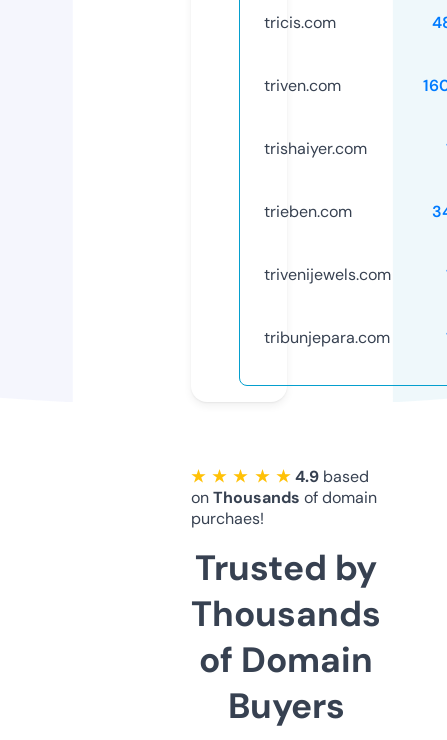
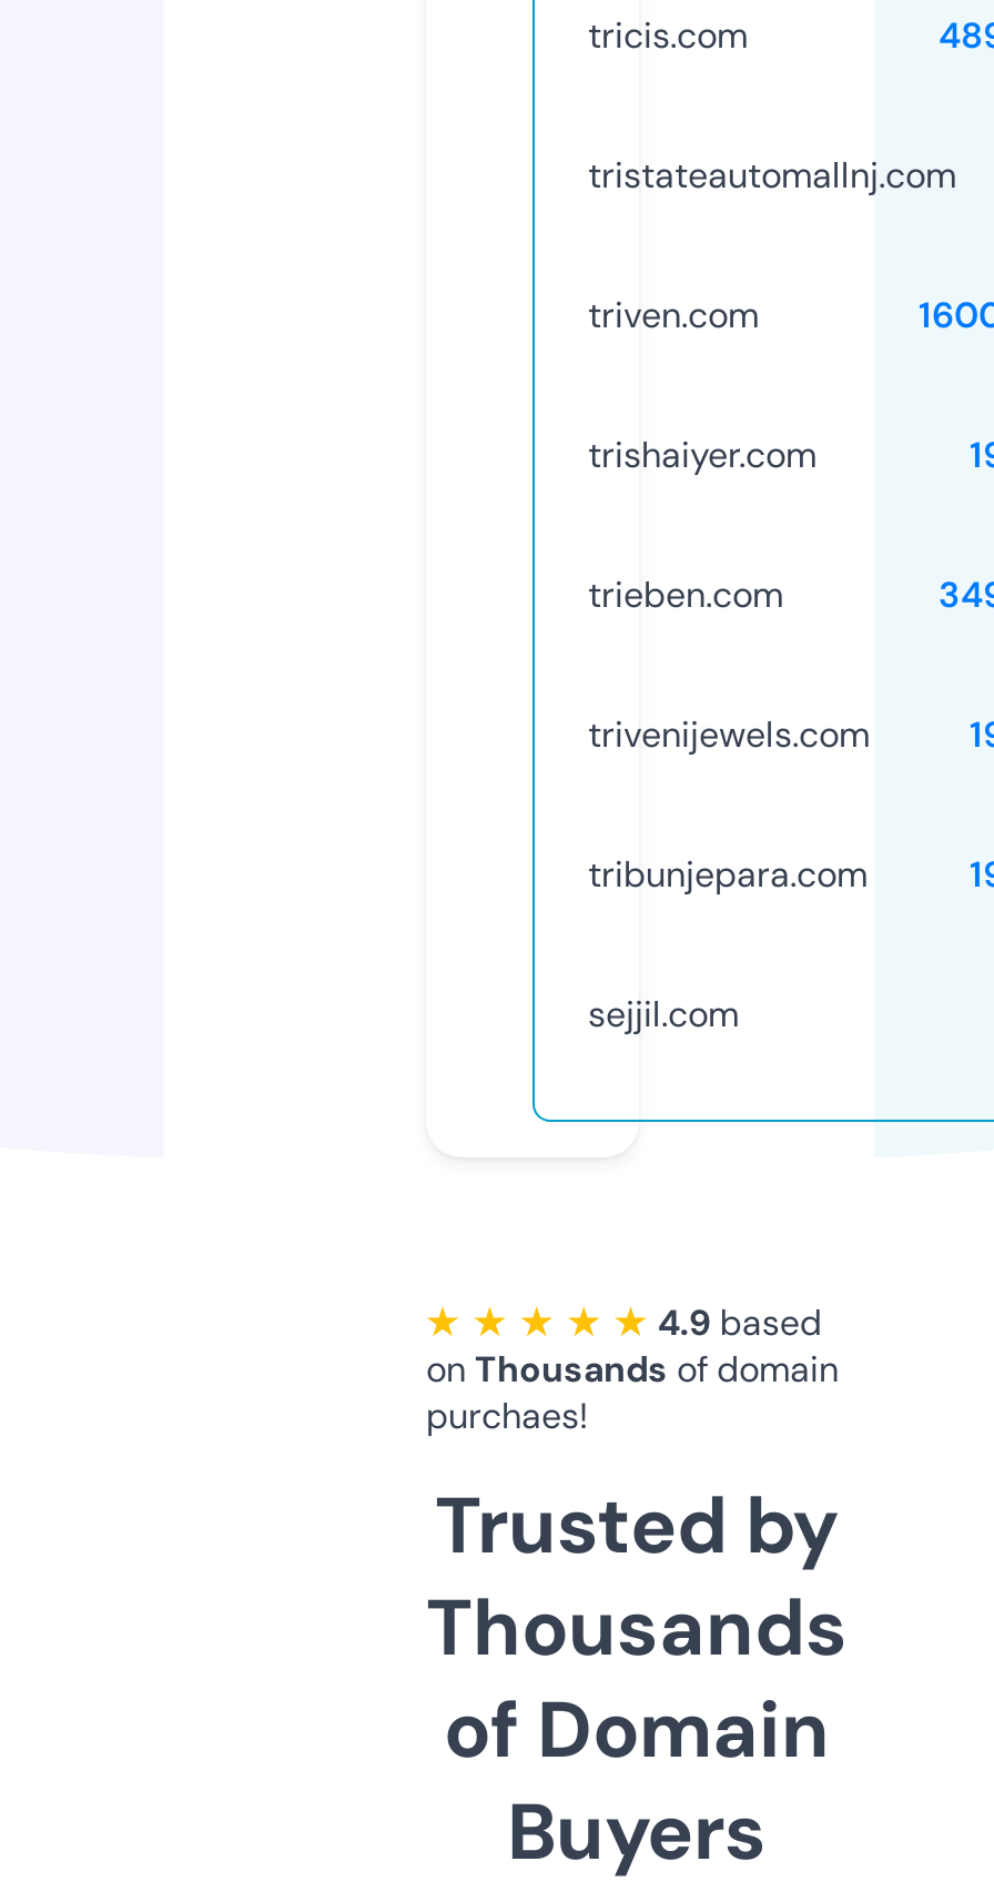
+ tristateautomallnj.com

+ sejjil.com
